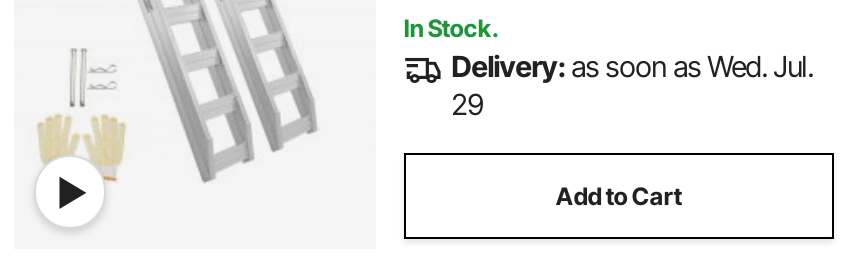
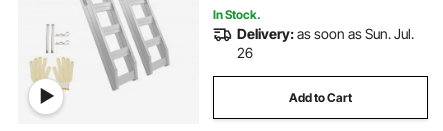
- Delivery: as soon as Wed. Jul.
+ Delivery: as soon as Sun. Jul.

- 29
+ 26
